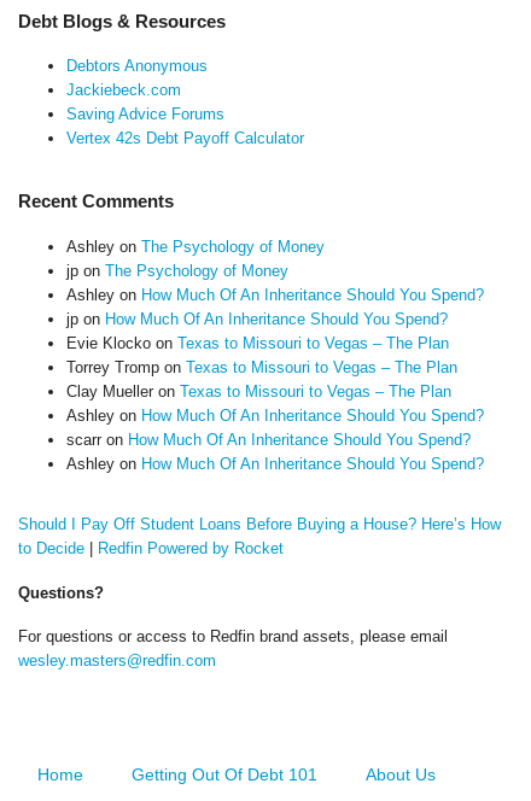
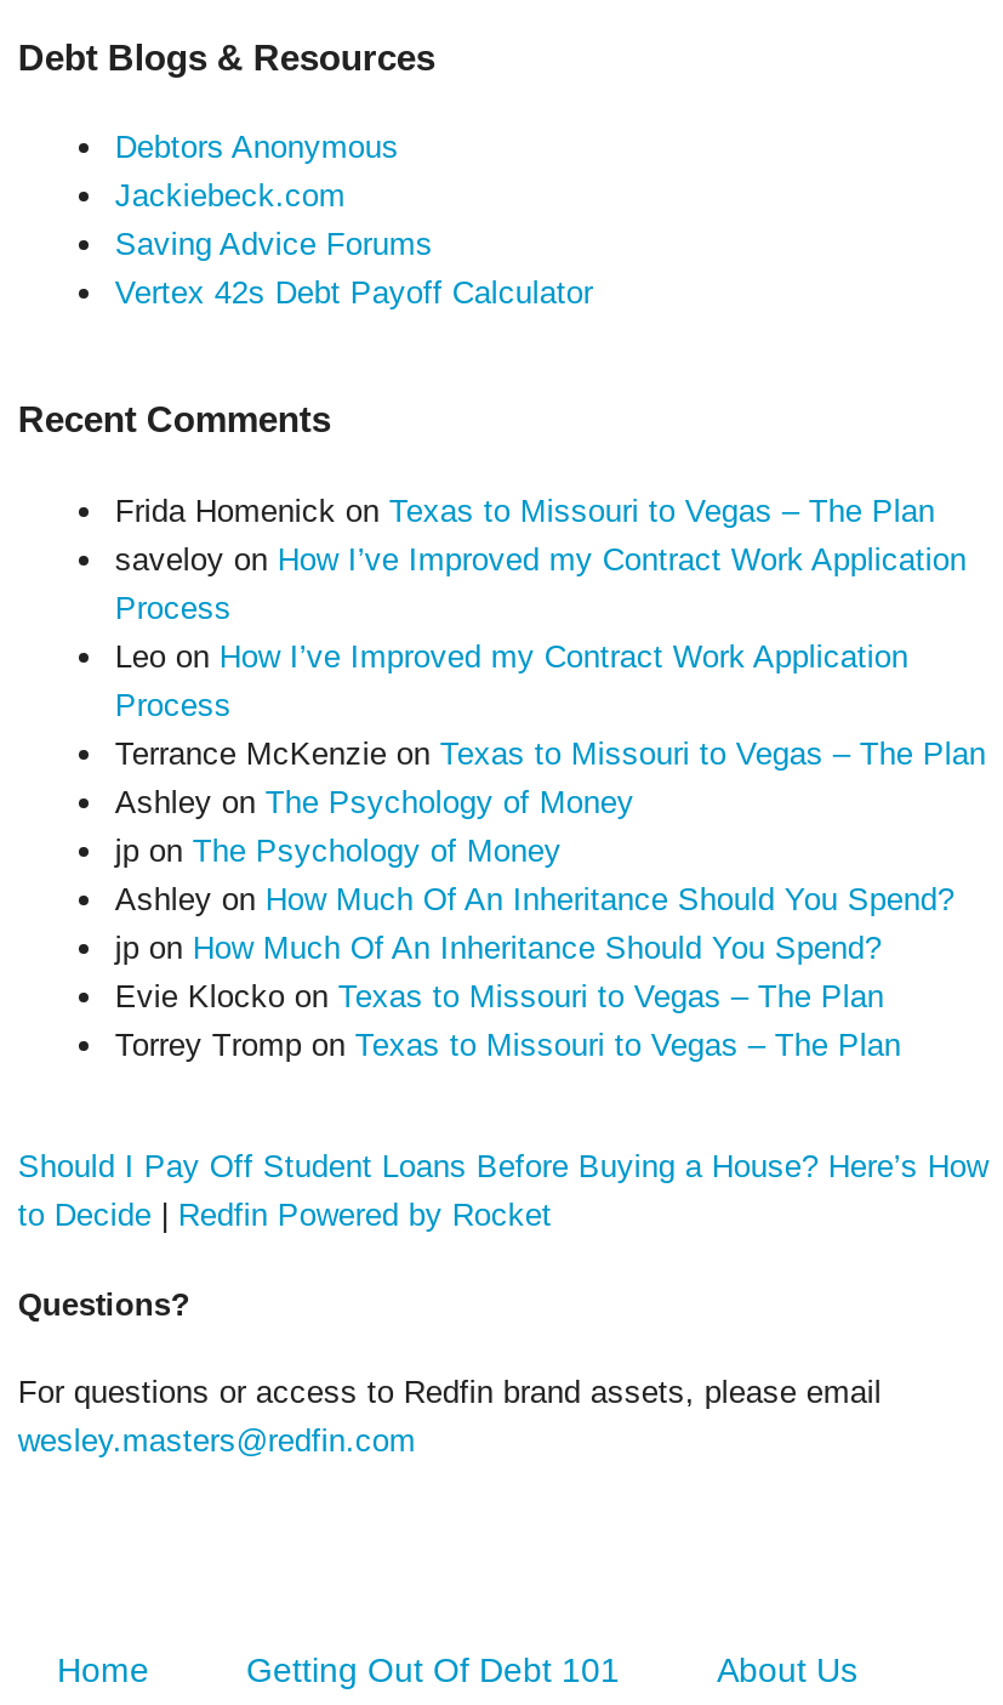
+ Frida Homenick on Texas to Missouri to Vegas – The Plan
+ saveloy on How I’ve Improved my Contract Work Application
+ Process
+ Leo on How I’ve Improved my Contract Work Application
+ Process
+ Terrance McKenzie on Texas to Missouri to Vegas – The Plan

moved down: Ashley on The Psychology of Money | jp on The Psychology of Money | Ashley on How Much Of An Inheritance Should You Spend? | jp on How Much Of An Inheritance Should You Spend? | Evie Klocko on Texas to Missouri to Vegas – The Plan | Torrey Tromp on Texas to Missouri to Vegas – The Plan

- Clay Mueller on Texas to Missouri to Vegas – The Plan
- Ashley on How Much Of An Inheritance Should You Spend?
- scarr on How Much Of An Inheritance Should You Spend?
- Ashley on How Much Of An Inheritance Should You Spend?
